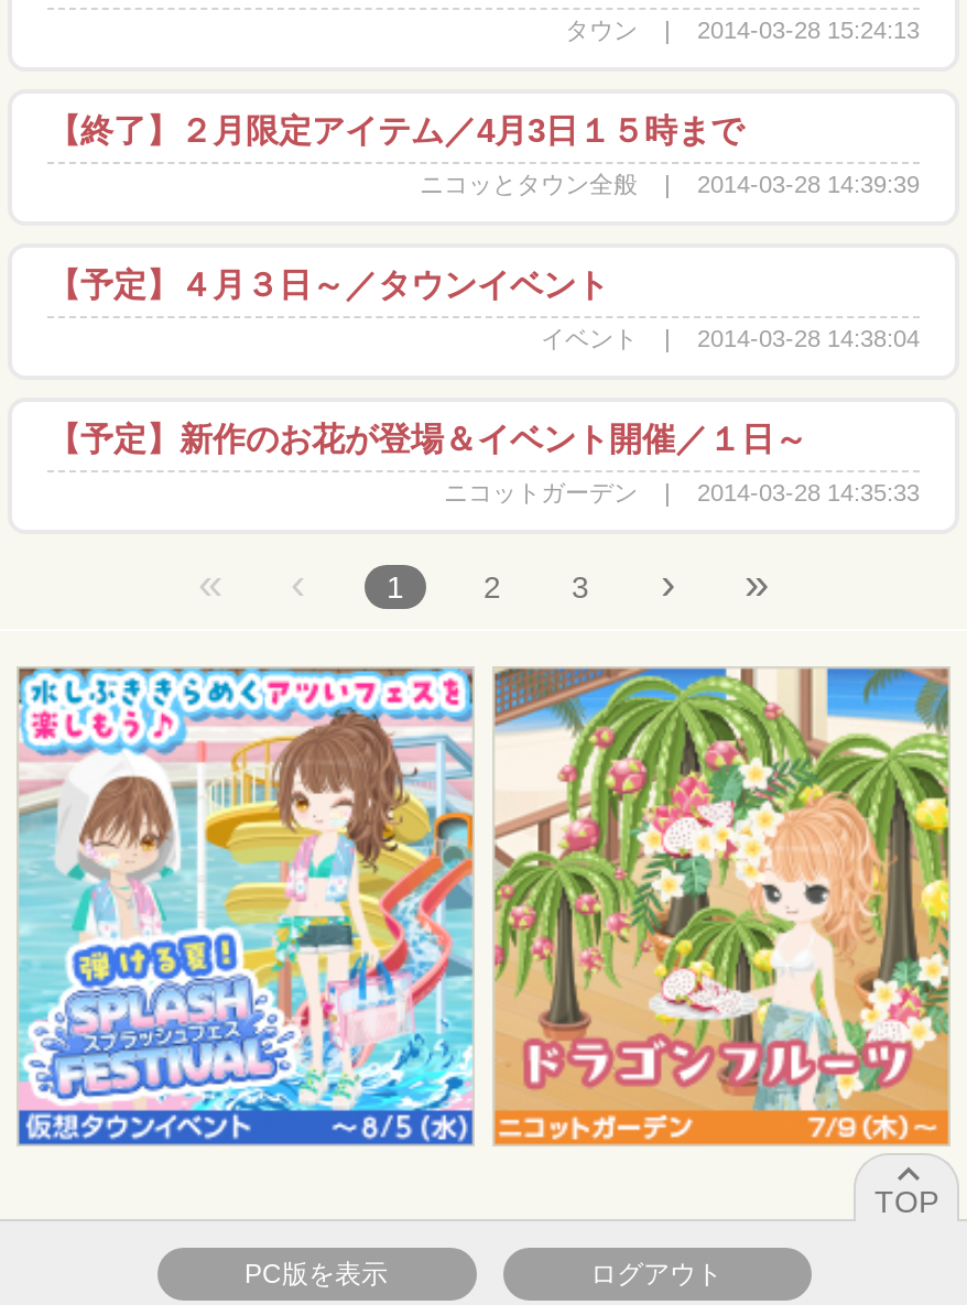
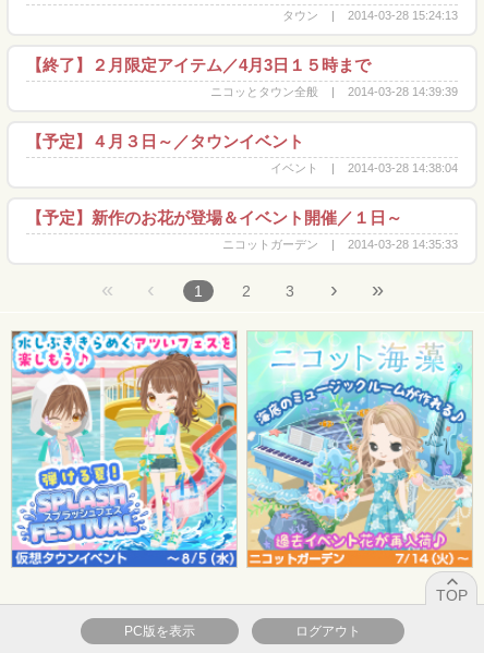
- [image]
+ [image]
